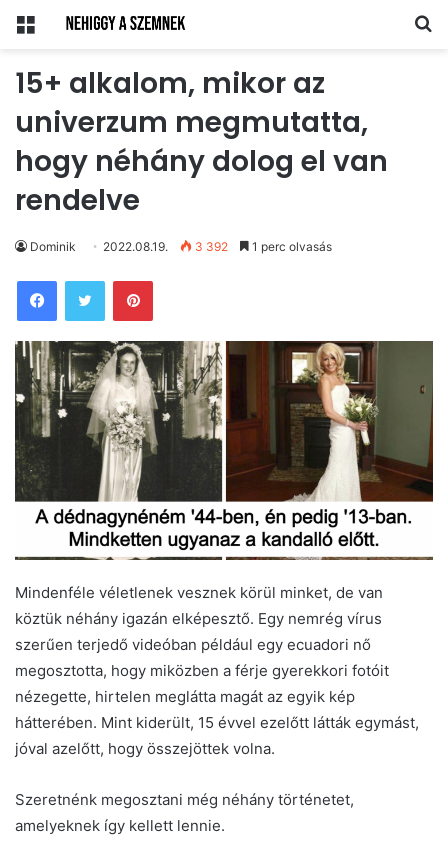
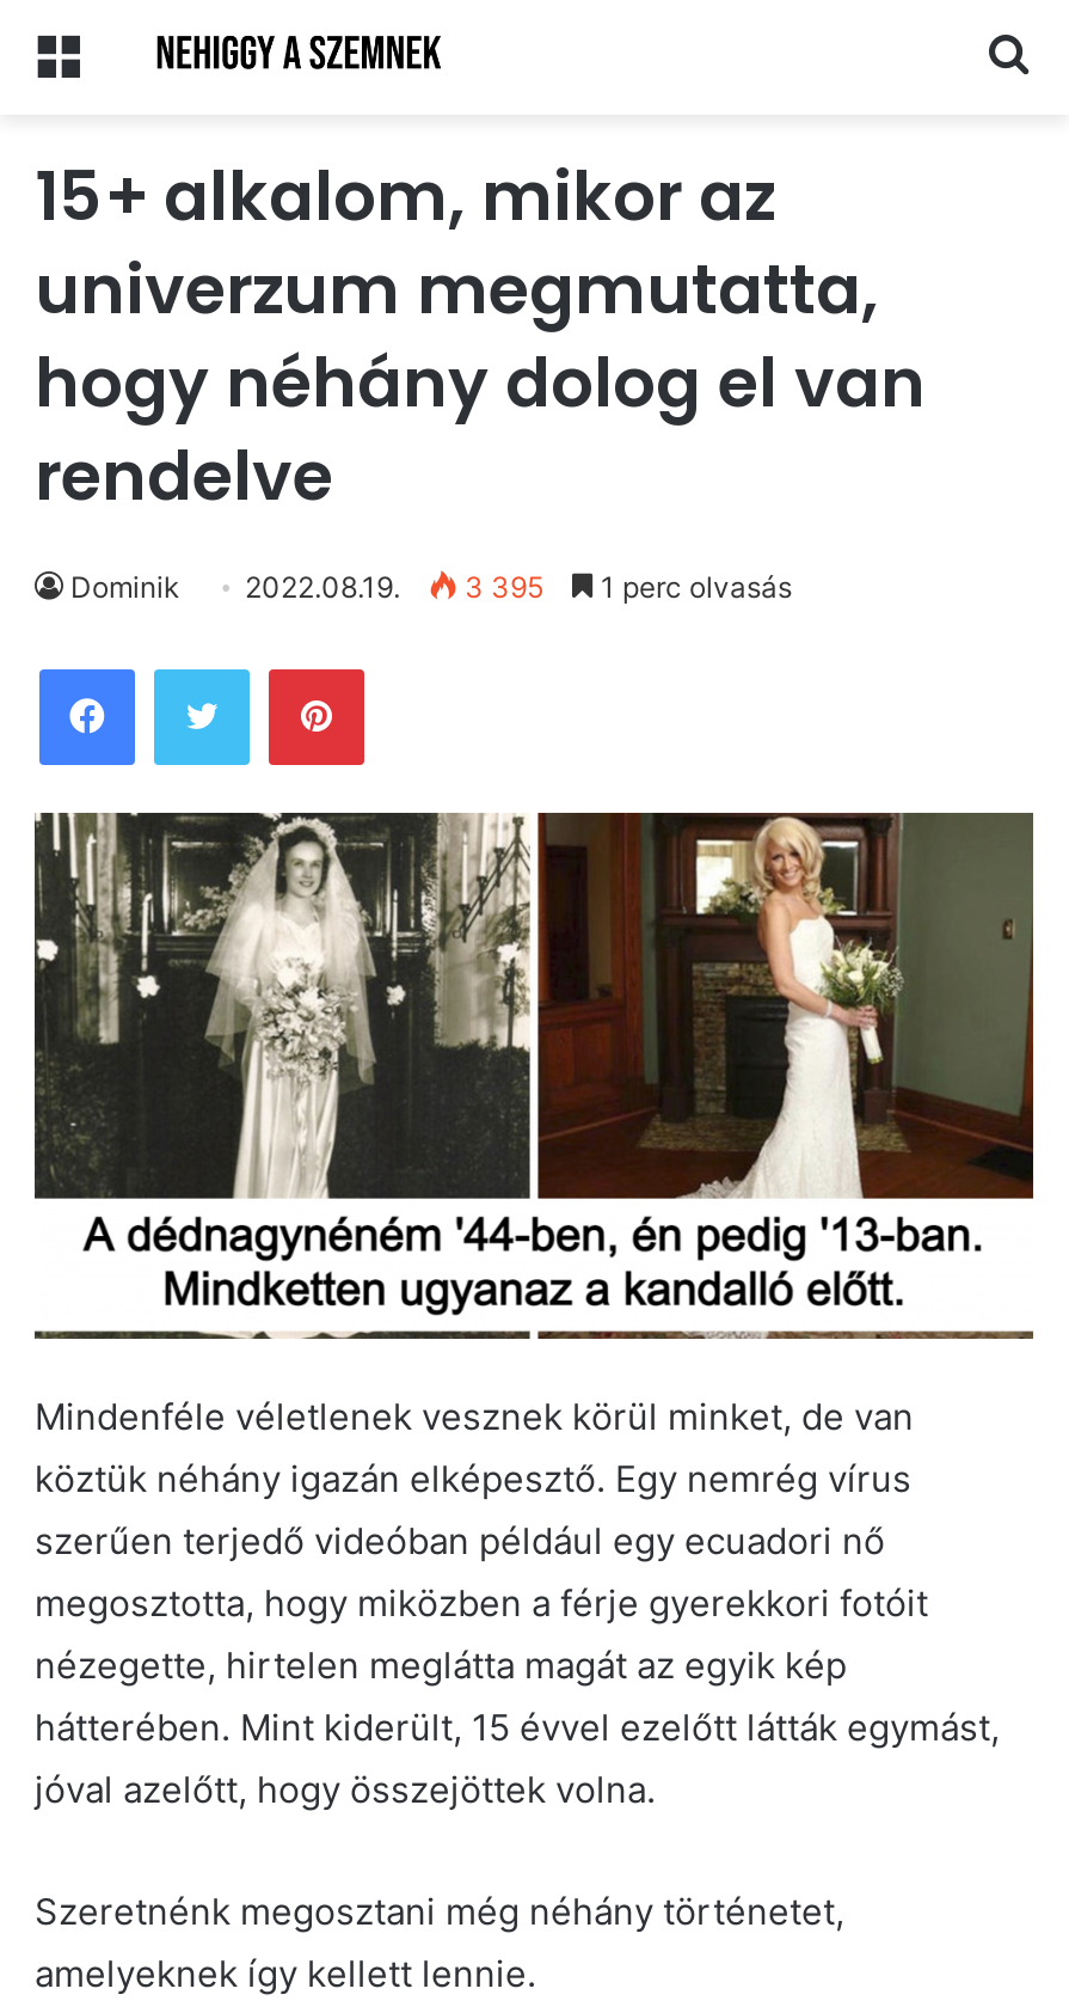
- Dominik 2022.08.19. 3 392 1 perc olvasás
+ Dominik 2022.08.19. 3 395 1 perc olvasás
